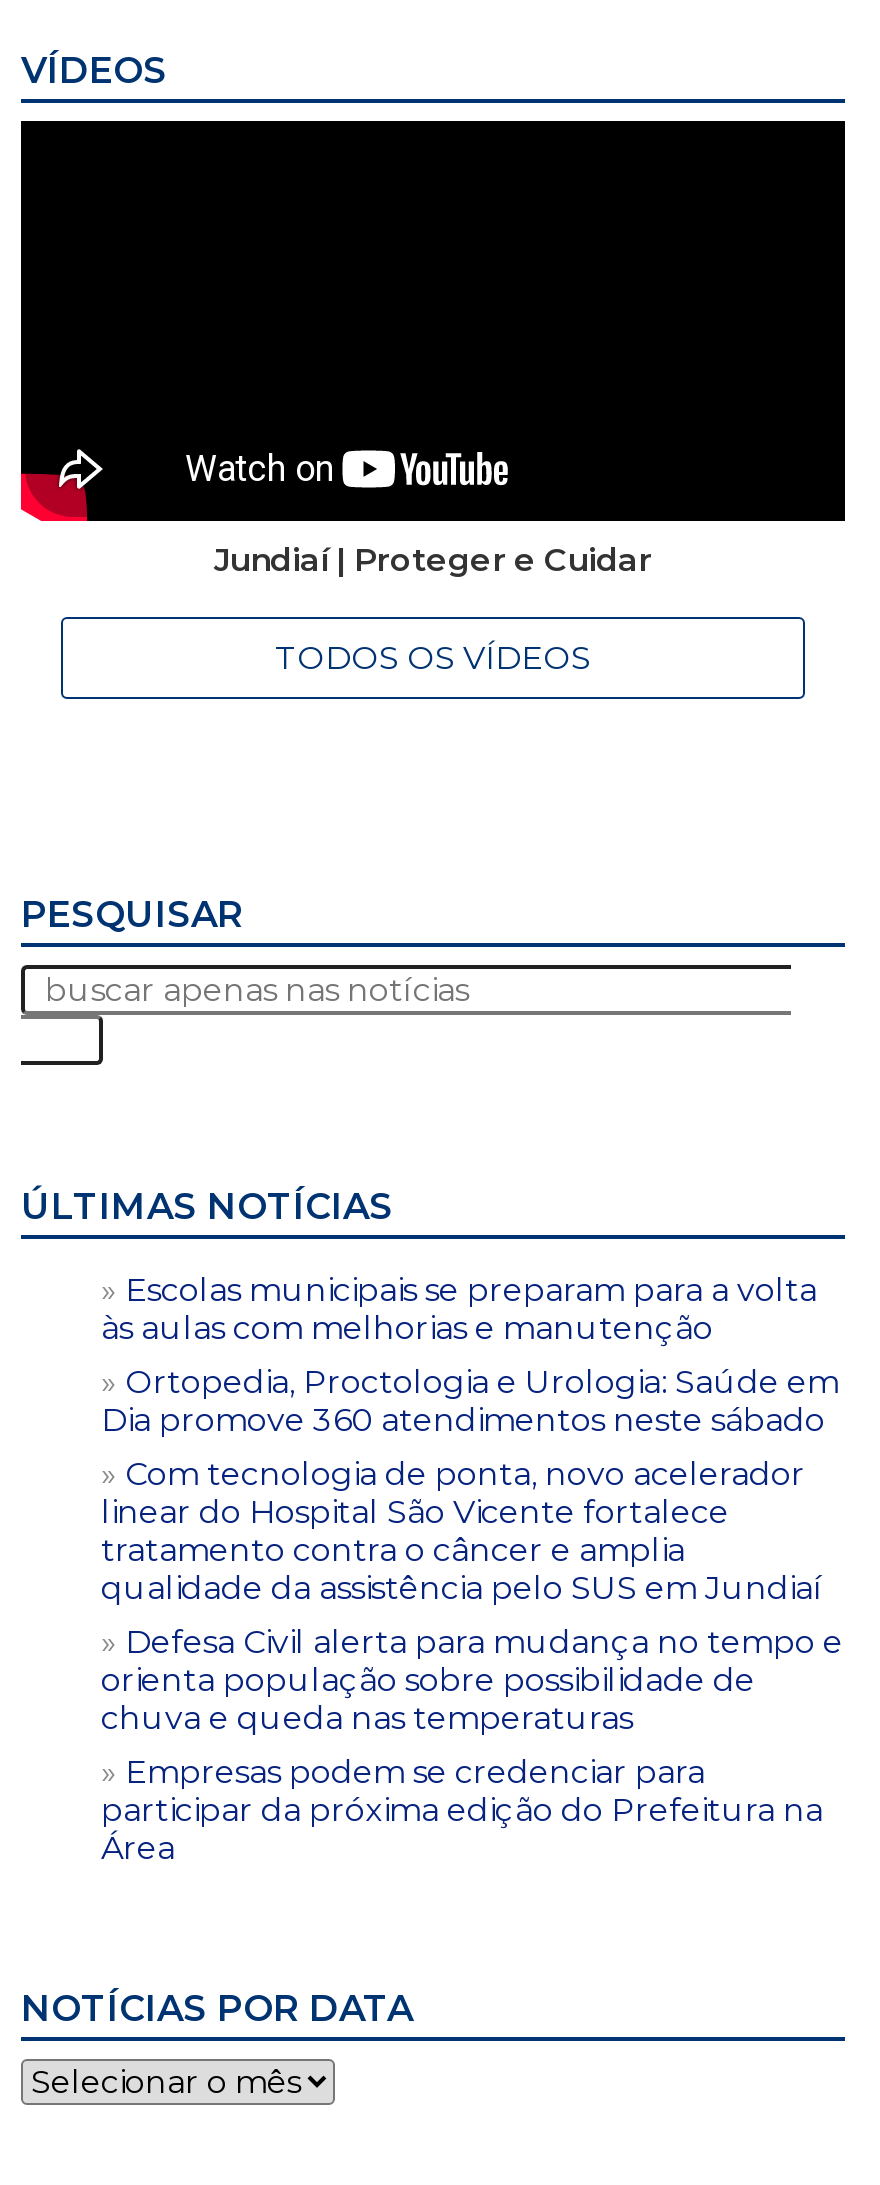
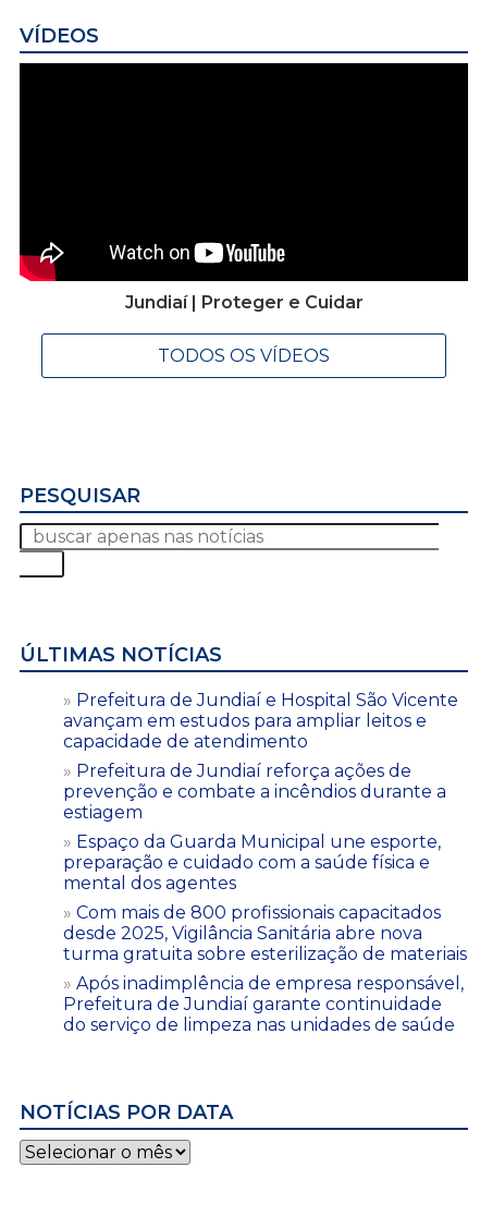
- Escolas municipais se preparam para a volta
- às aulas com melhorias e manutenção
- Ortopedia, Proctologia e Urologia: Saúde em
- Dia promove 360 atendimentos neste sábado
- Com tecnologia de ponta, novo acelerador
- linear do Hospital São Vicente fortalece
- tratamento contra o câncer e amplia
- qualidade da assistência pelo SUS em Jundiaí
- Defesa Civil alerta para mudança no tempo e
- orienta população sobre possibilidade de
- chuva e queda nas temperaturas
- Empresas podem se credenciar para
- participar da próxima edição do Prefeitura na
- Área
+ Prefeitura de Jundiaí e Hospital São Vicente
+ avançam em estudos para ampliar leitos e
+ capacidade de atendimento
+ Prefeitura de Jundiaí reforça ações de
+ prevenção e combate a incêndios durante a
+ estiagem
+ Espaço da Guarda Municipal une esporte,
+ preparação e cuidado com a saúde física e
+ mental dos agentes
+ Com mais de 800 profissionais capacitados
+ desde 2025, Vigilância Sanitária abre nova
+ turma gratuita sobre esterilização de materiais
+ Após inadimplência de empresa responsável,
+ Prefeitura de Jundiaí garante continuidade
+ do serviço de limpeza nas unidades de saúde
